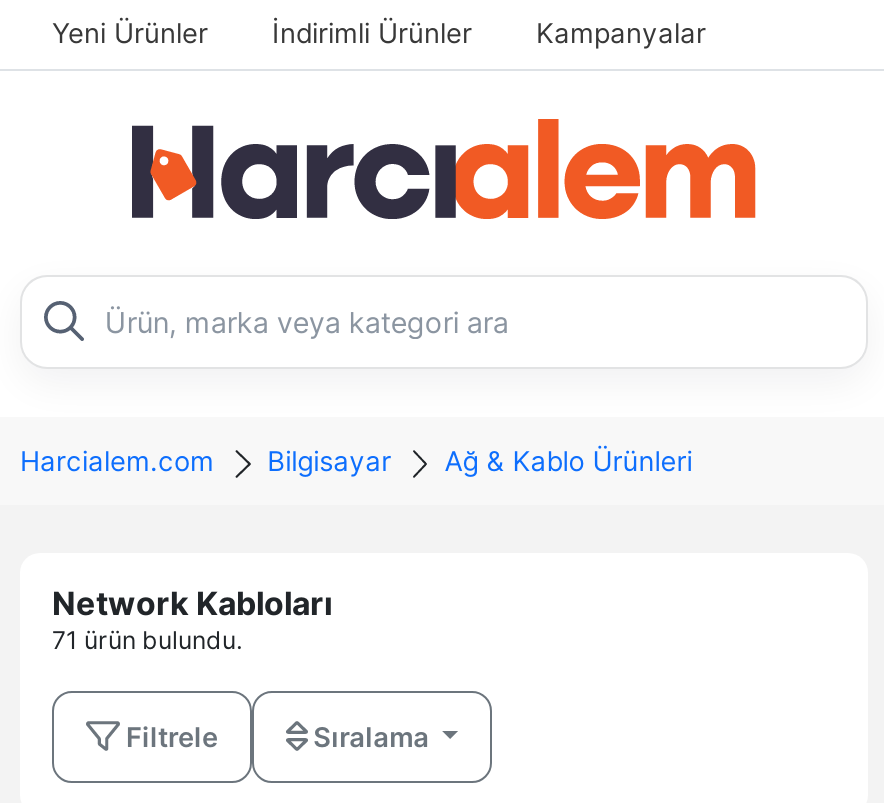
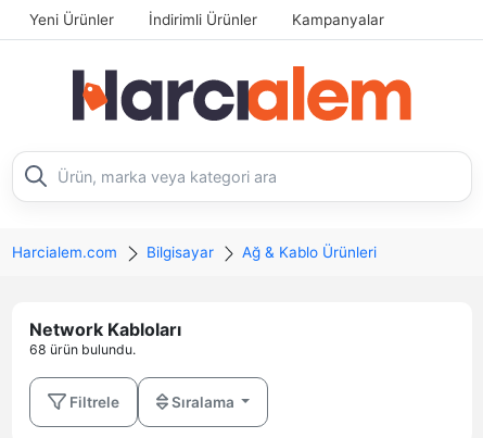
- 71 ürün bulundu.
+ 68 ürün bulundu.
